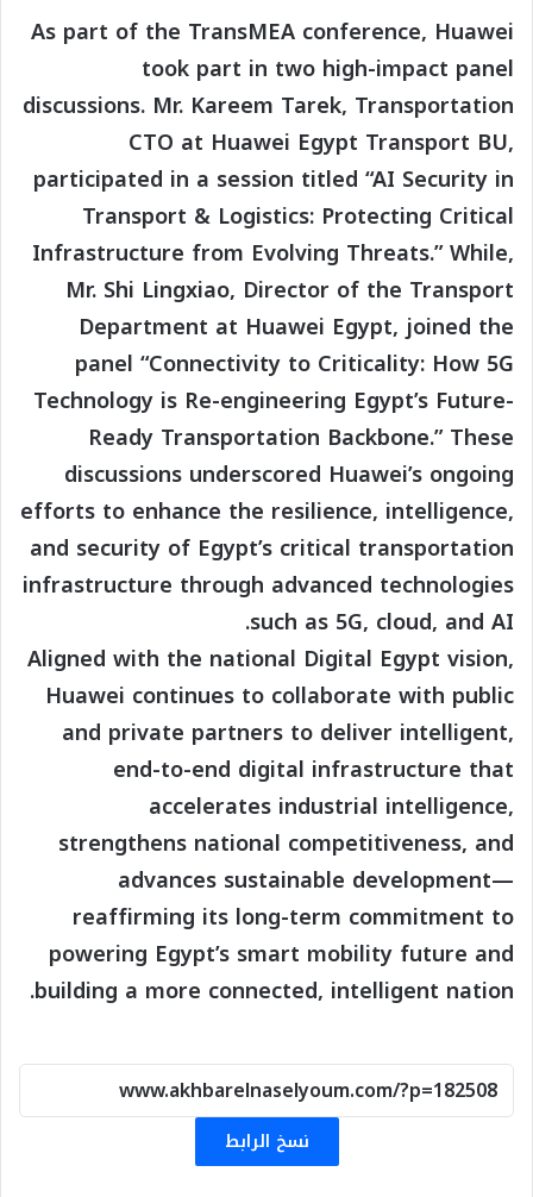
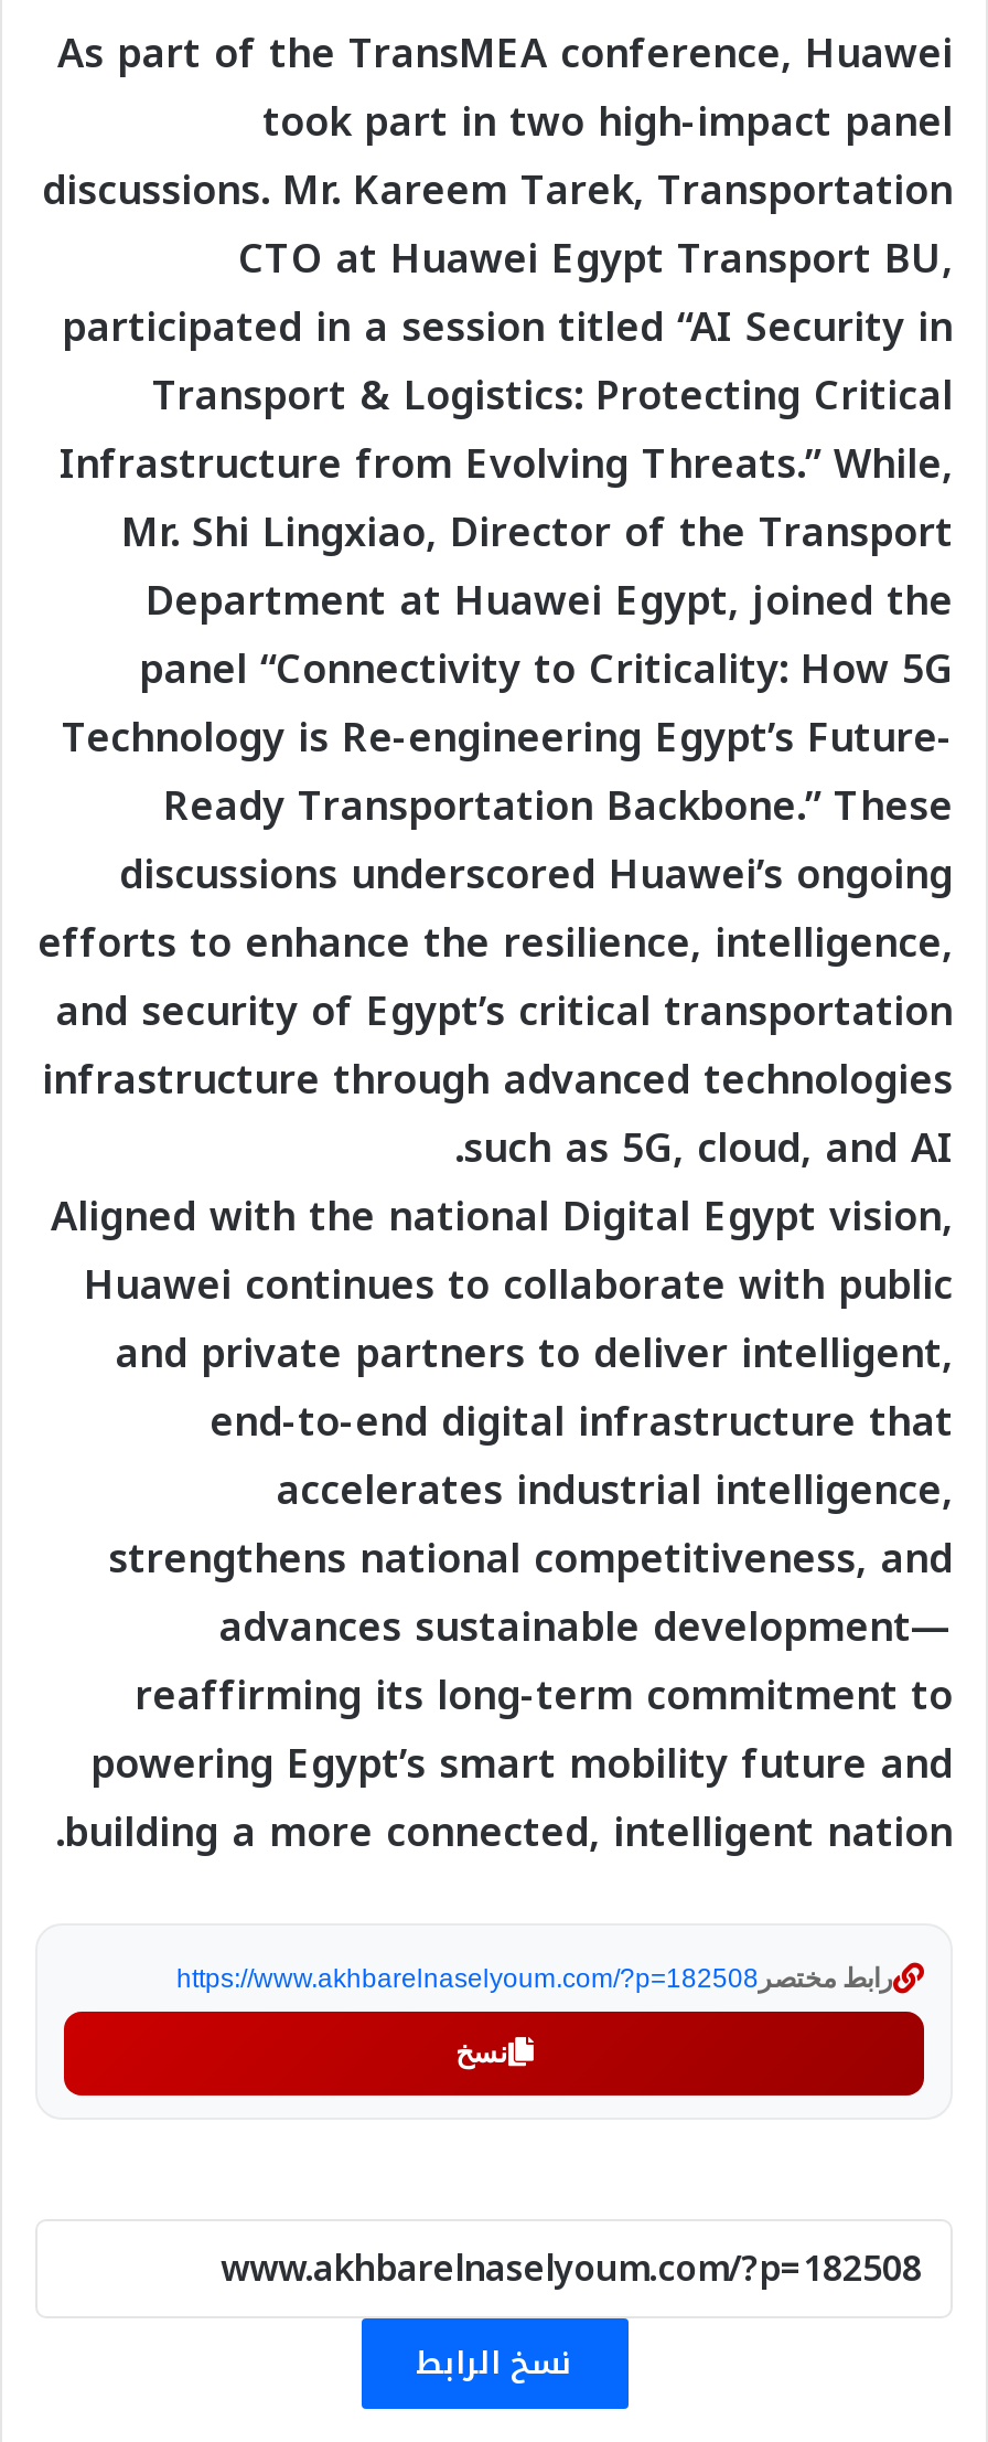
+ رابط مختصر https://www.akhbarelnaselyoum.com/?p=182508
+ نسخ
